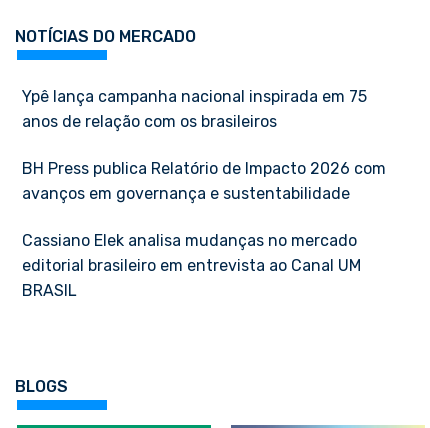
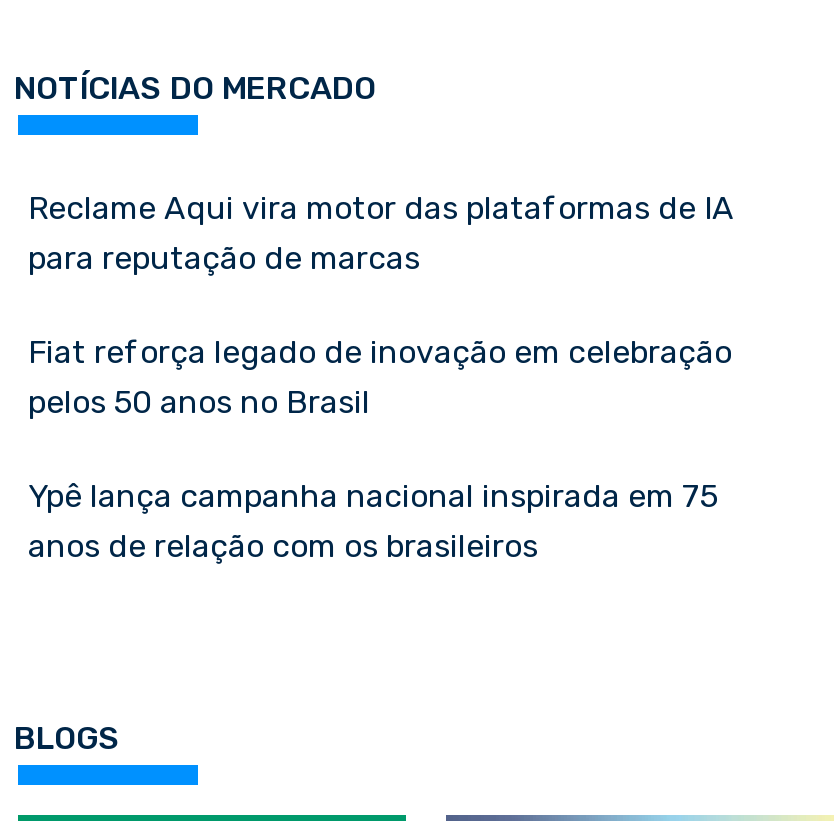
+ Reclame Aqui vira motor das plataformas de IA
+ para reputação de marcas
+ Fiat reforça legado de inovação em celebração
+ pelos 50 anos no Brasil

moved down: Ypê lança campanha nacional inspirada em 75 | anos de relação com os brasileiros

- BH Press publica Relatório de Impacto 2026 com
- avanços em governança e sustentabilidade
- Cassiano Elek analisa mudanças no mercado
- editorial brasileiro em entrevista ao Canal UM
- BRASIL
